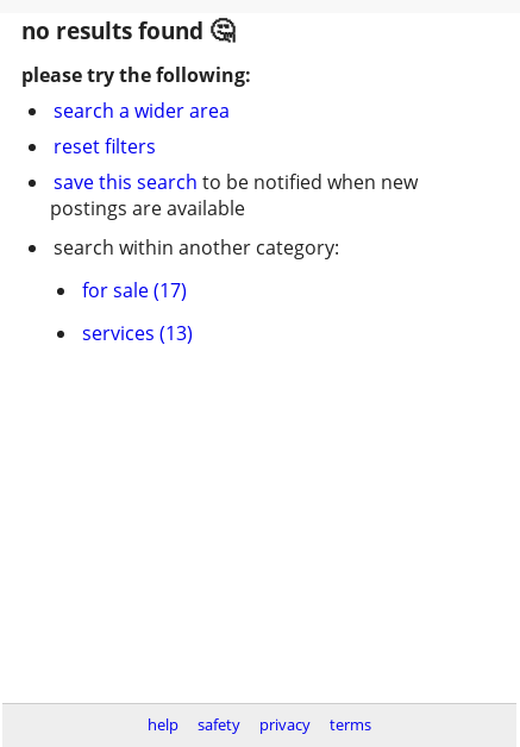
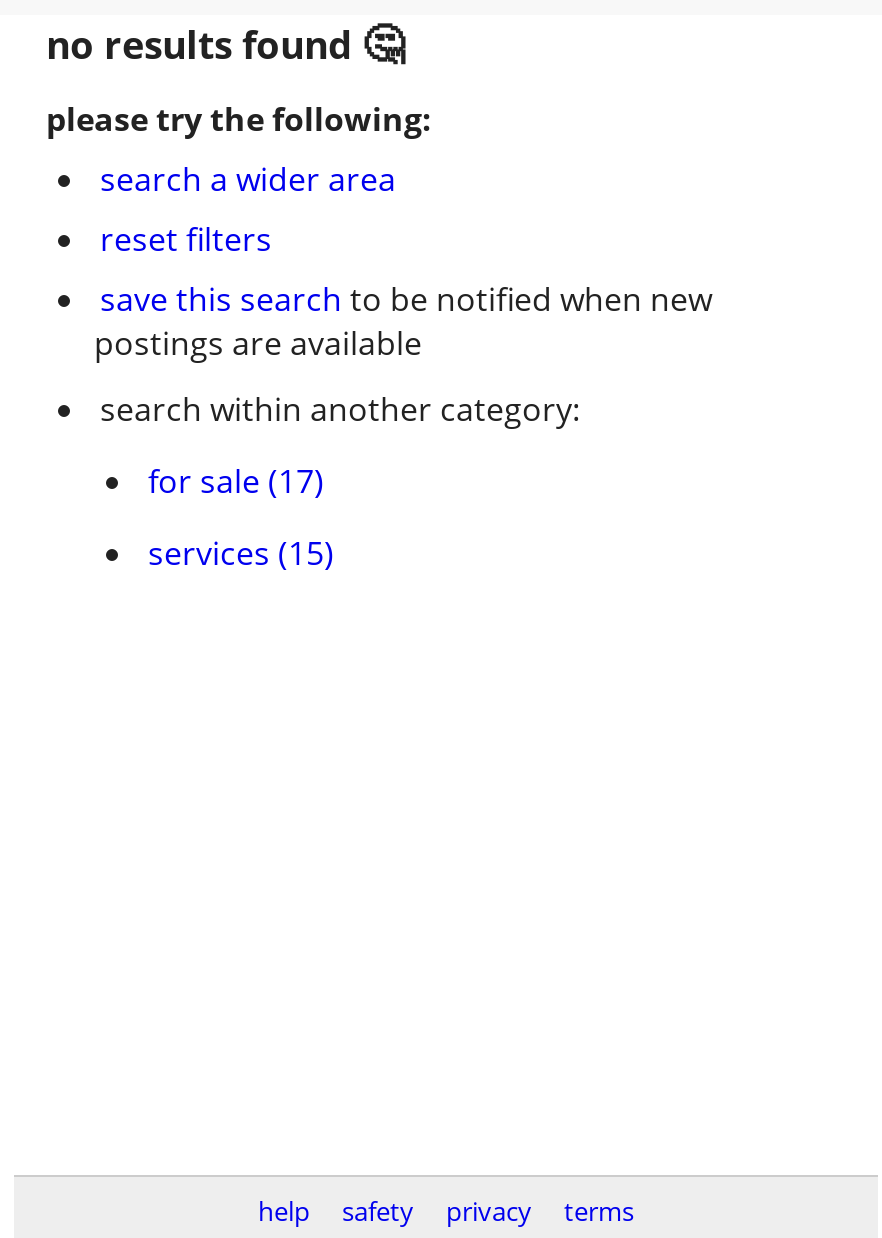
- services (13)
+ services (15)
